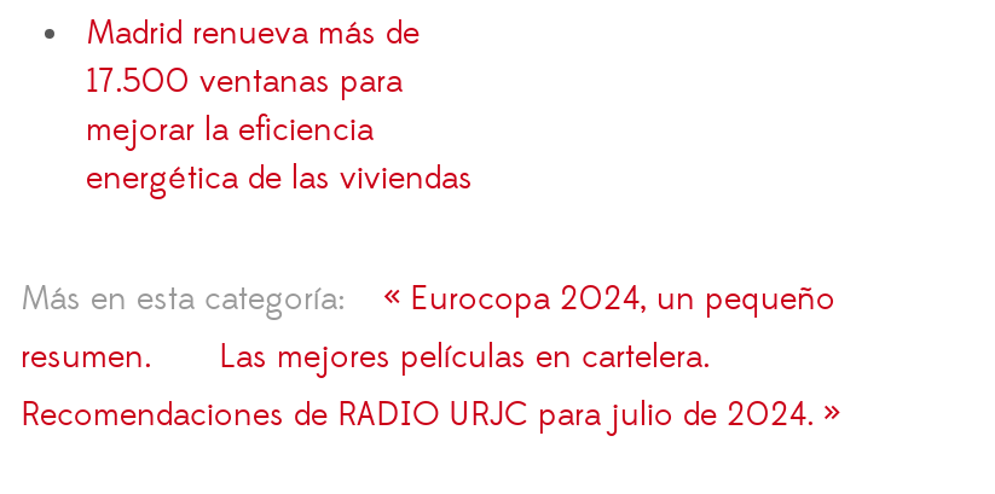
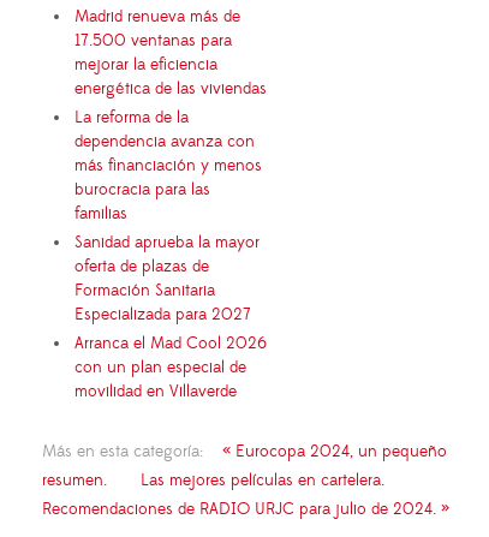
+ La reforma de la
+ dependencia avanza con
+ más financiación y menos
+ burocracia para las
+ familias
+ Sanidad aprueba la mayor
+ oferta de plazas de
+ Formación Sanitaria
+ Especializada para 2027
+ Arranca el Mad Cool 2026
+ con un plan especial de
+ movilidad en Villaverde
